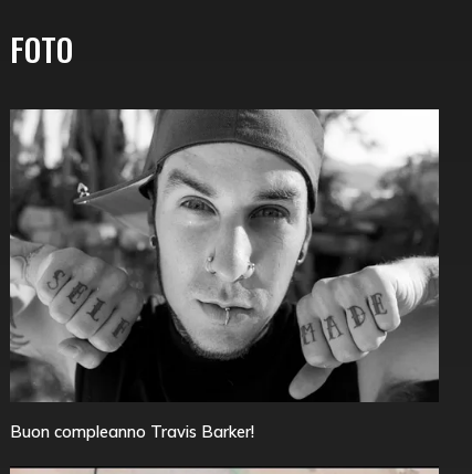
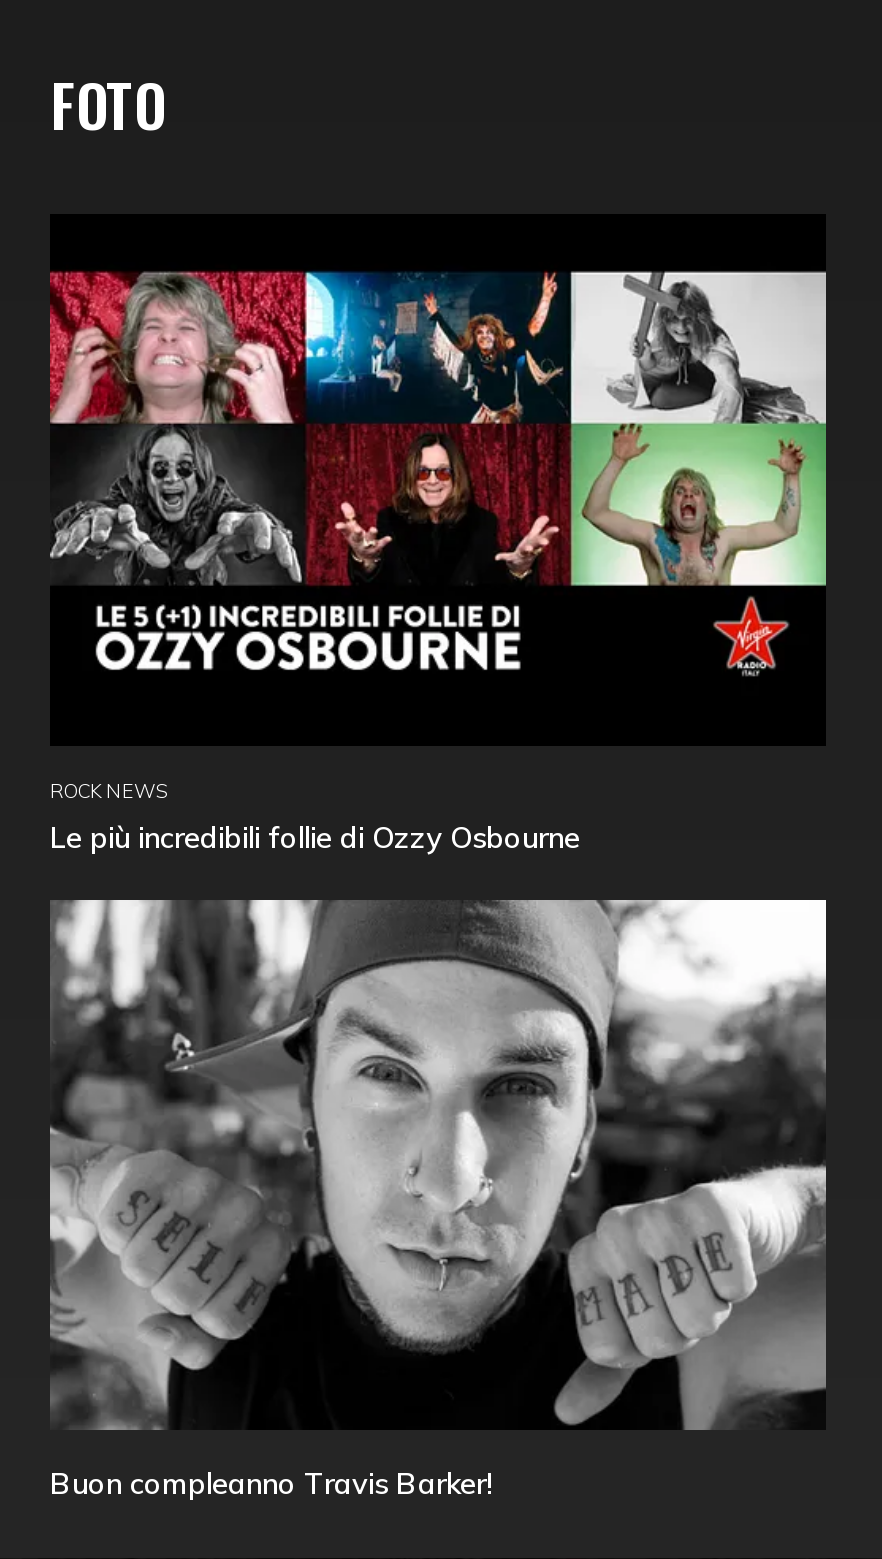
+ [image]

+ ROCK NEWS
+ Le più incredibili follie di Ozzy Osbourne
